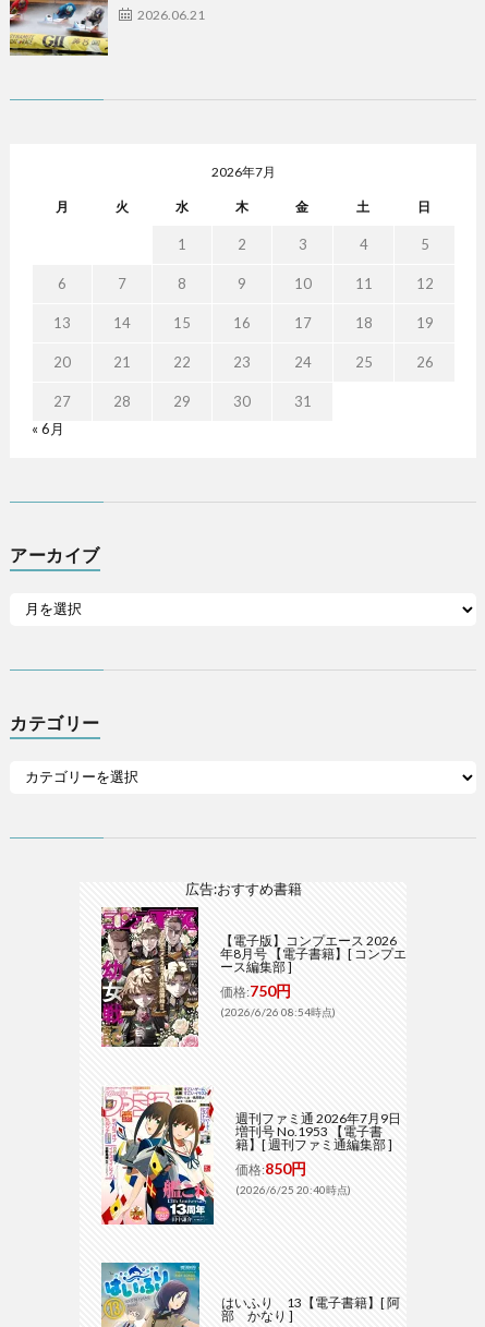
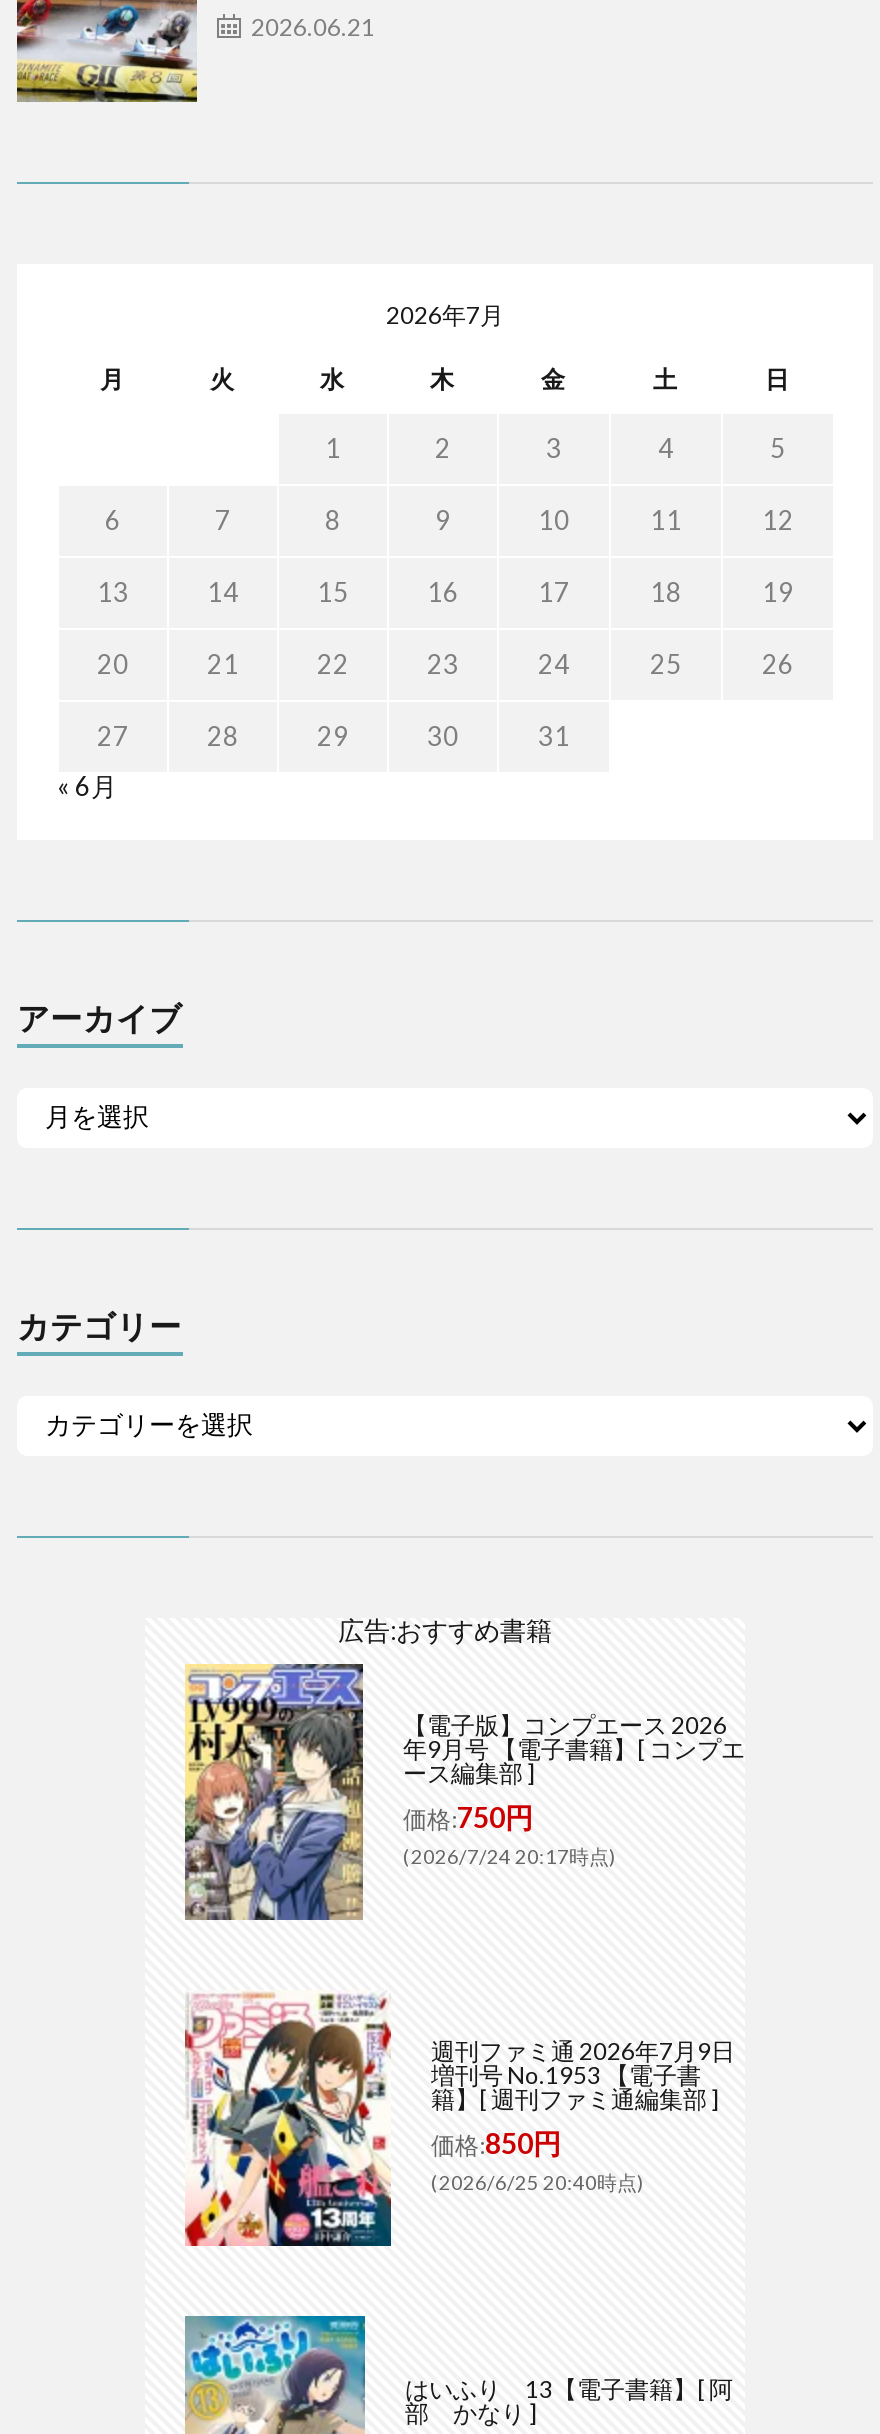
- [image]
- 年8月号 【電子書籍】[ コンプエ
+ [image]
+ 年9月号 【電子書籍】[ コンプエ

- (2026/6/26 08:54時点)
+ (2026/7/24 20:17時点)
